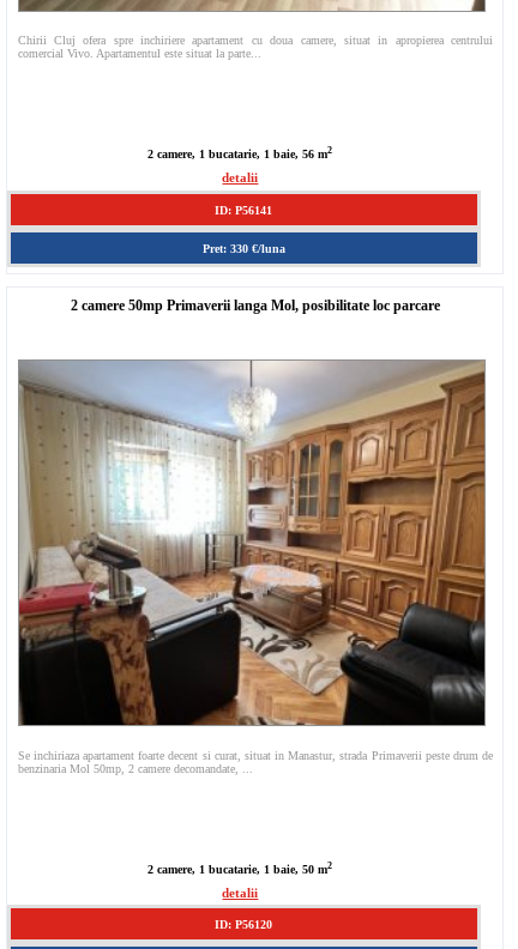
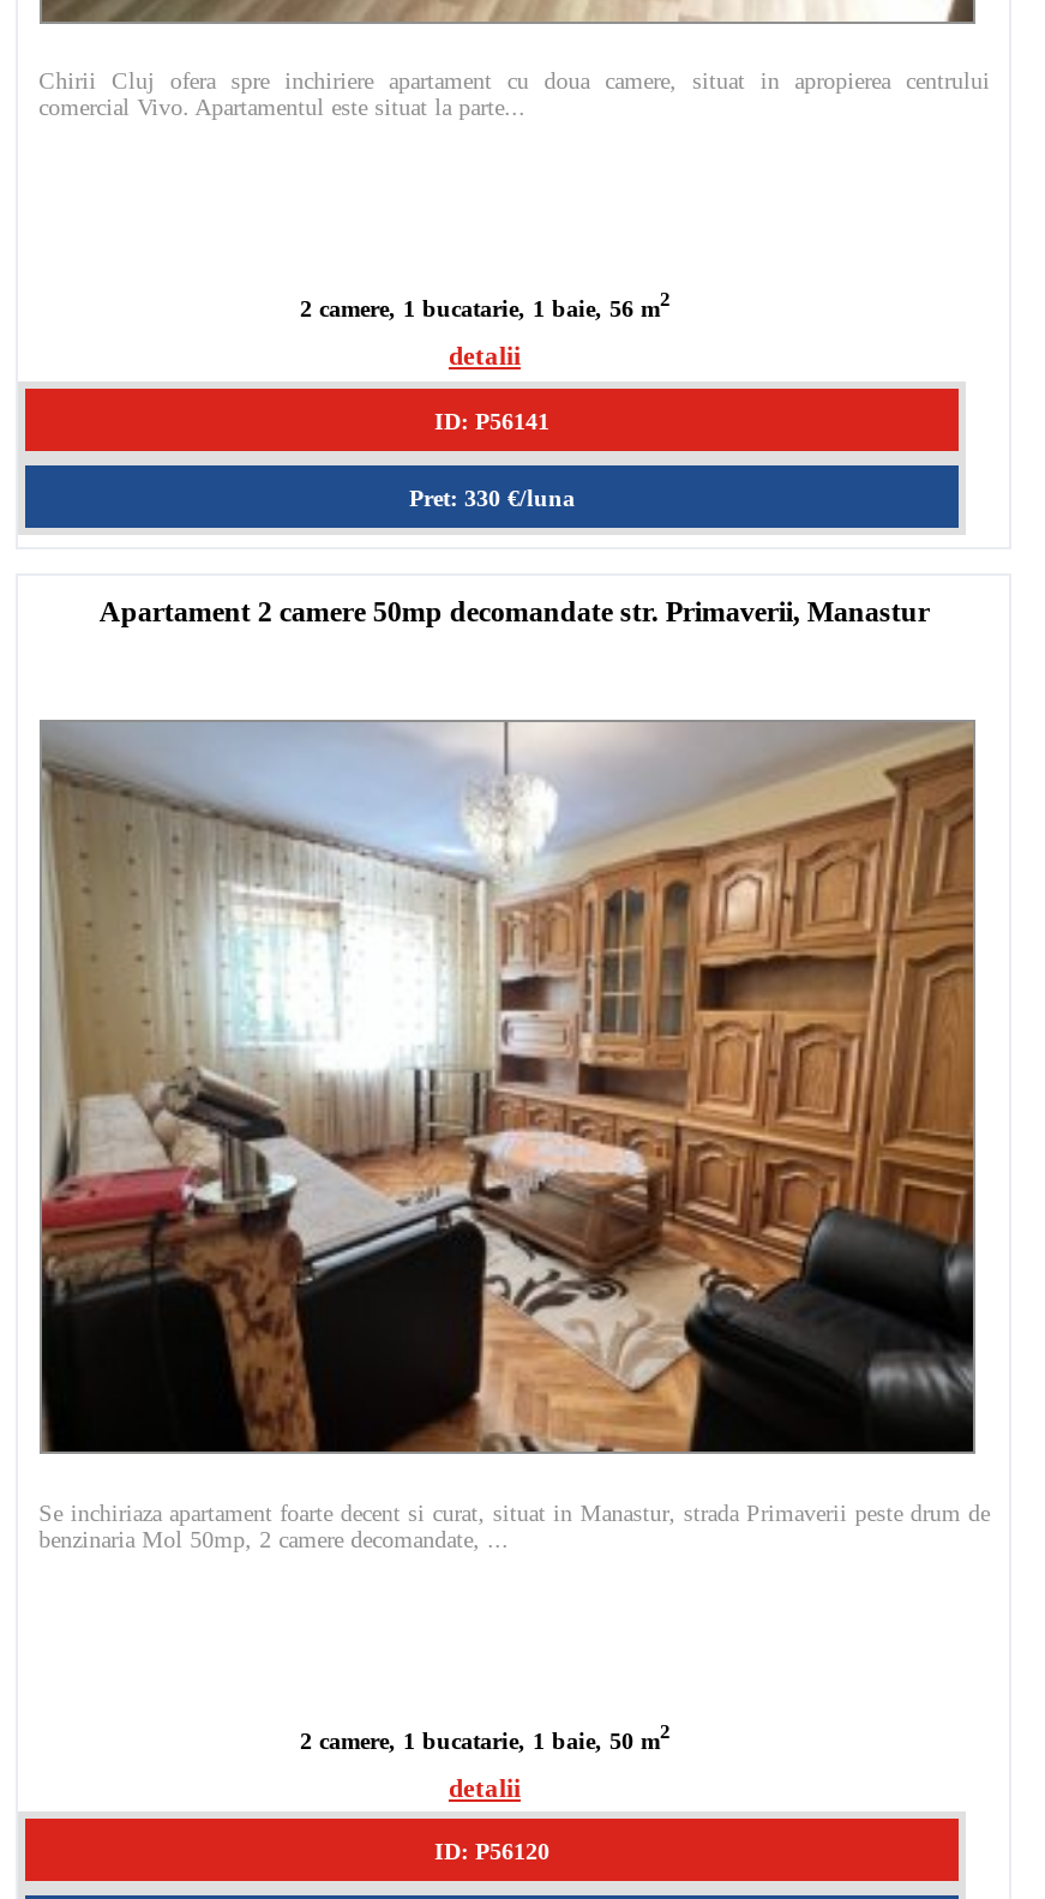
- 2 camere 50mp Primaverii langa Mol, posibilitate loc parcare
+ Apartament 2 camere 50mp decomandate str. Primaverii, Manastur
